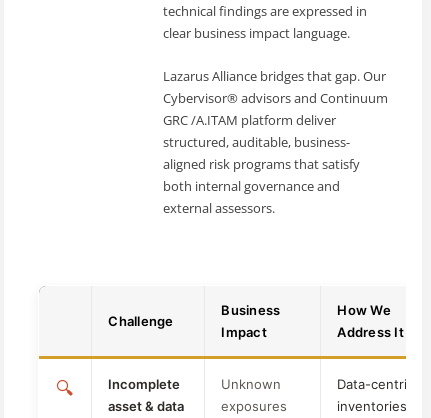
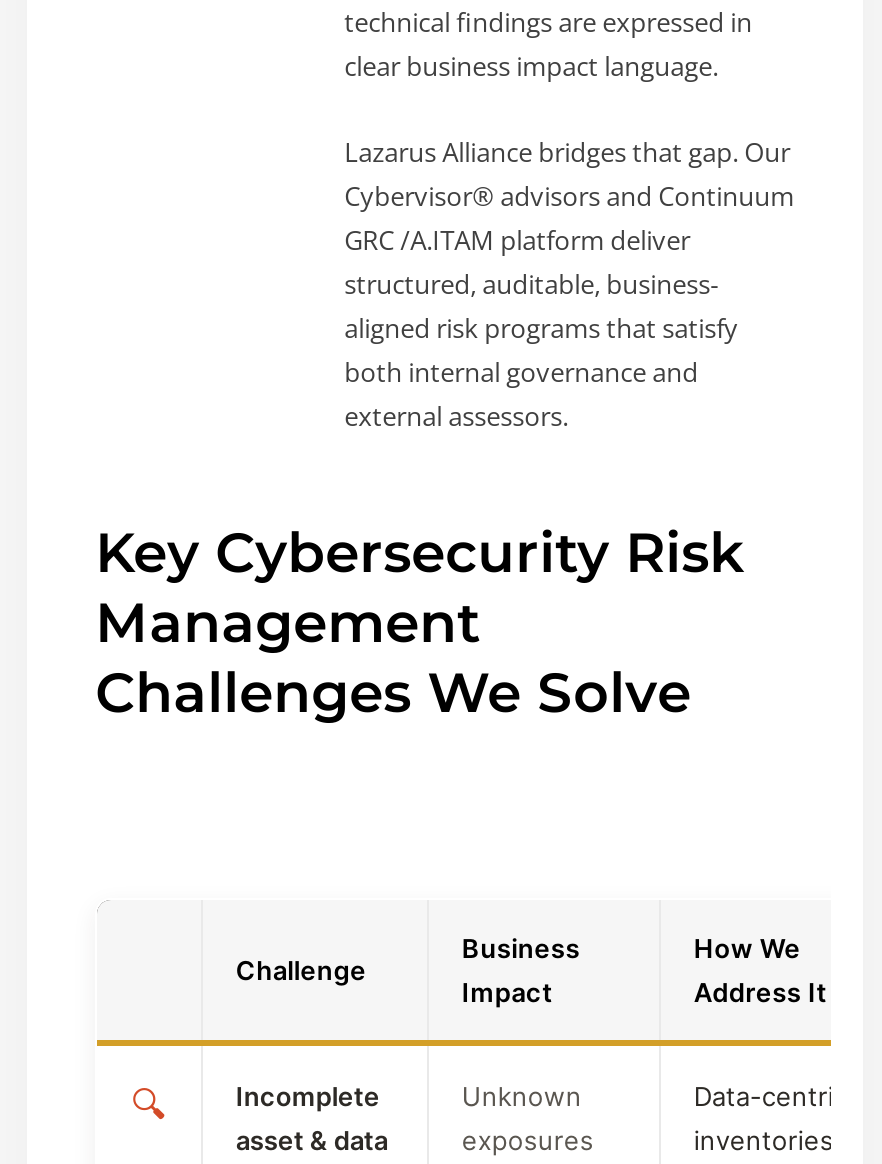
+ Key Cybersecurity Risk
+ Management
+ Challenges We Solve
